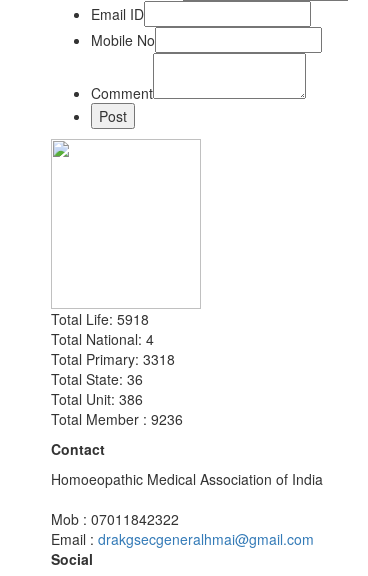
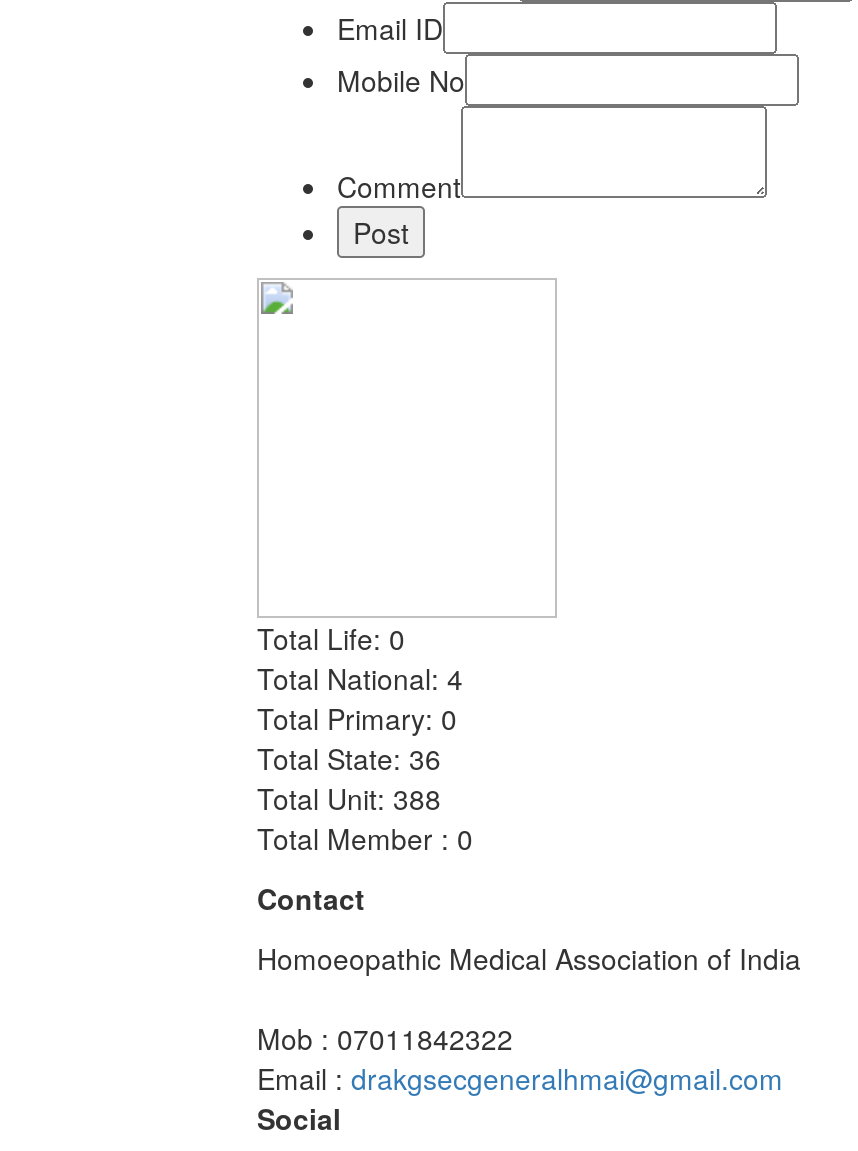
- Total Life: 5918
+ Total Life: 0

- Total Primary: 3318
+ Total Primary: 0

- Total Unit: 386
+ Total Unit: 388

- Total Member : 9236
+ Total Member : 0
